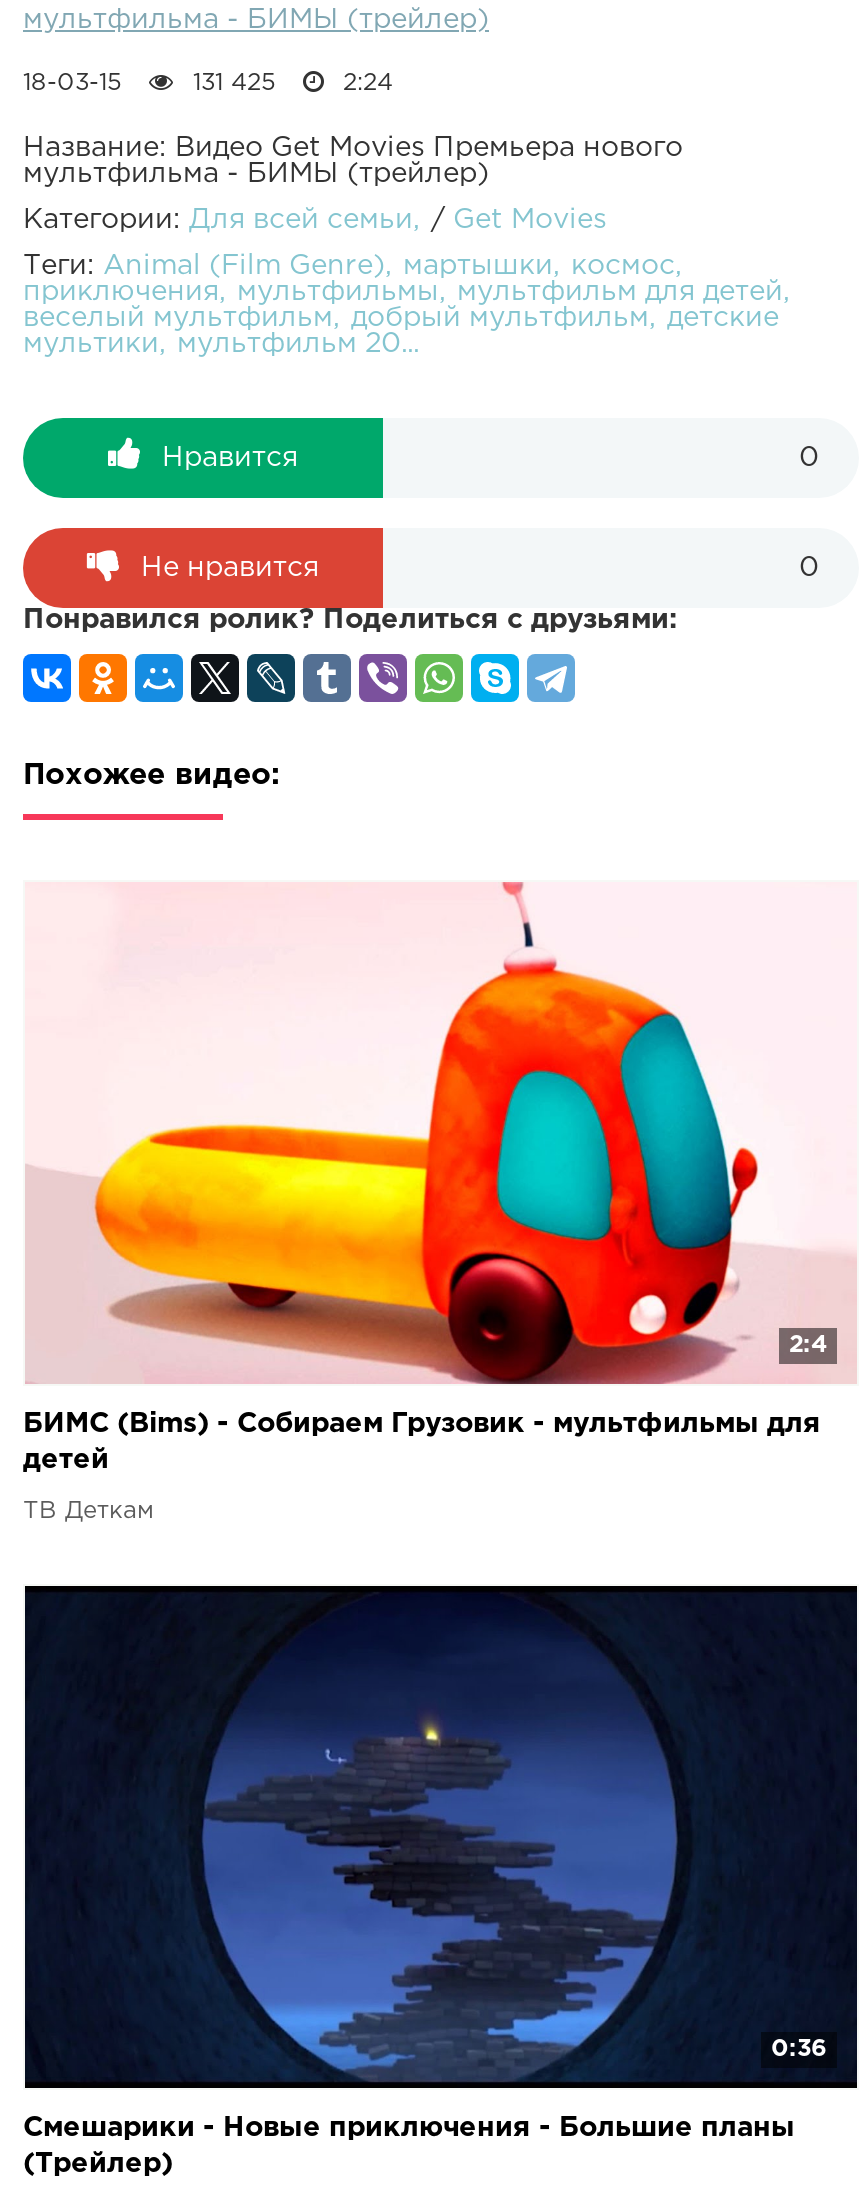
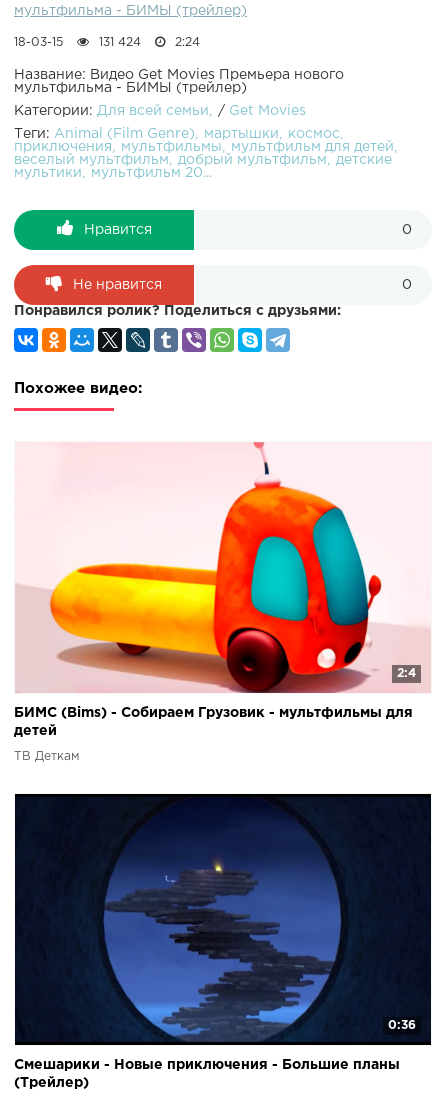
- 131 425
+ 131 424
